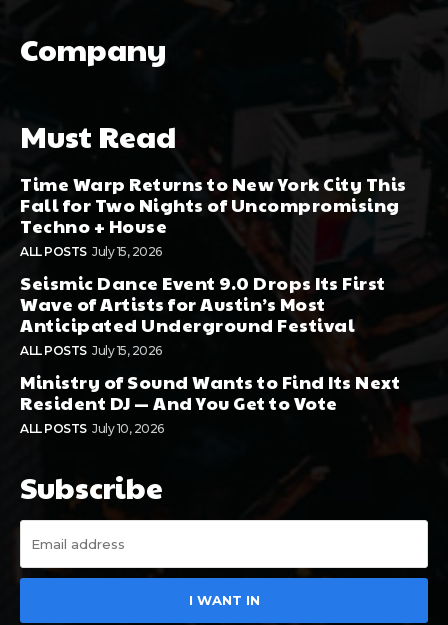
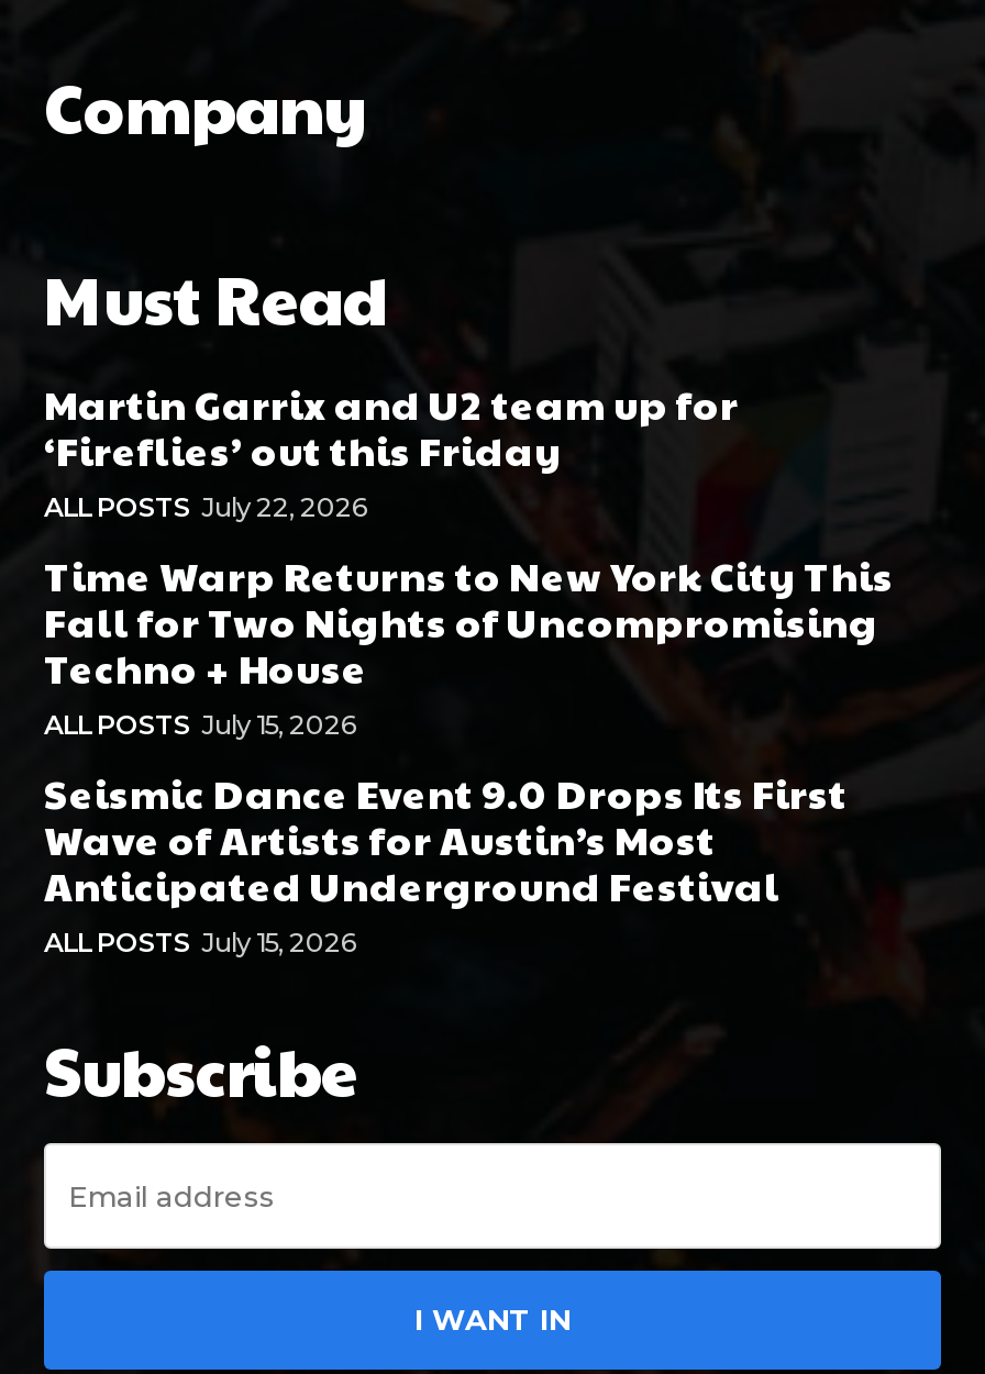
moved down: [image] | Time Warp Returns to New York City This | Fall for Two Nights of Uncompromising | ... | Anticipated Underground Festival | ALL POSTS July 15, 2026

+ Martin Garrix and U2 team up for
+ ‘Fireflies’ out this Friday
+ ALL POSTS July 22, 2026

- Ministry of Sound Wants to Find Its Next
- Resident DJ — And You Get to Vote
- ALL POSTS July 10, 2026
